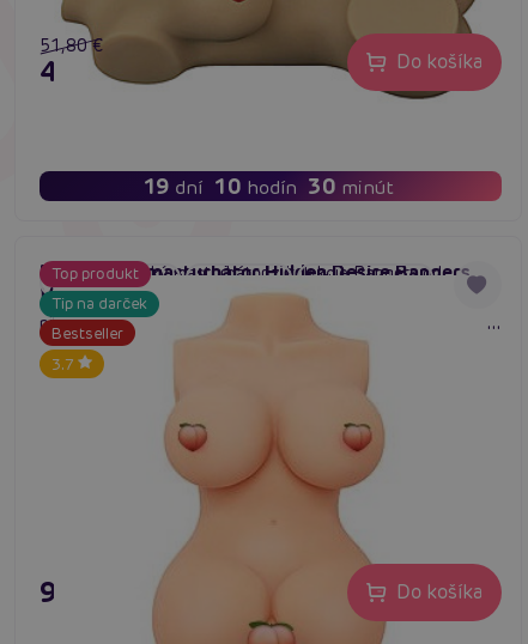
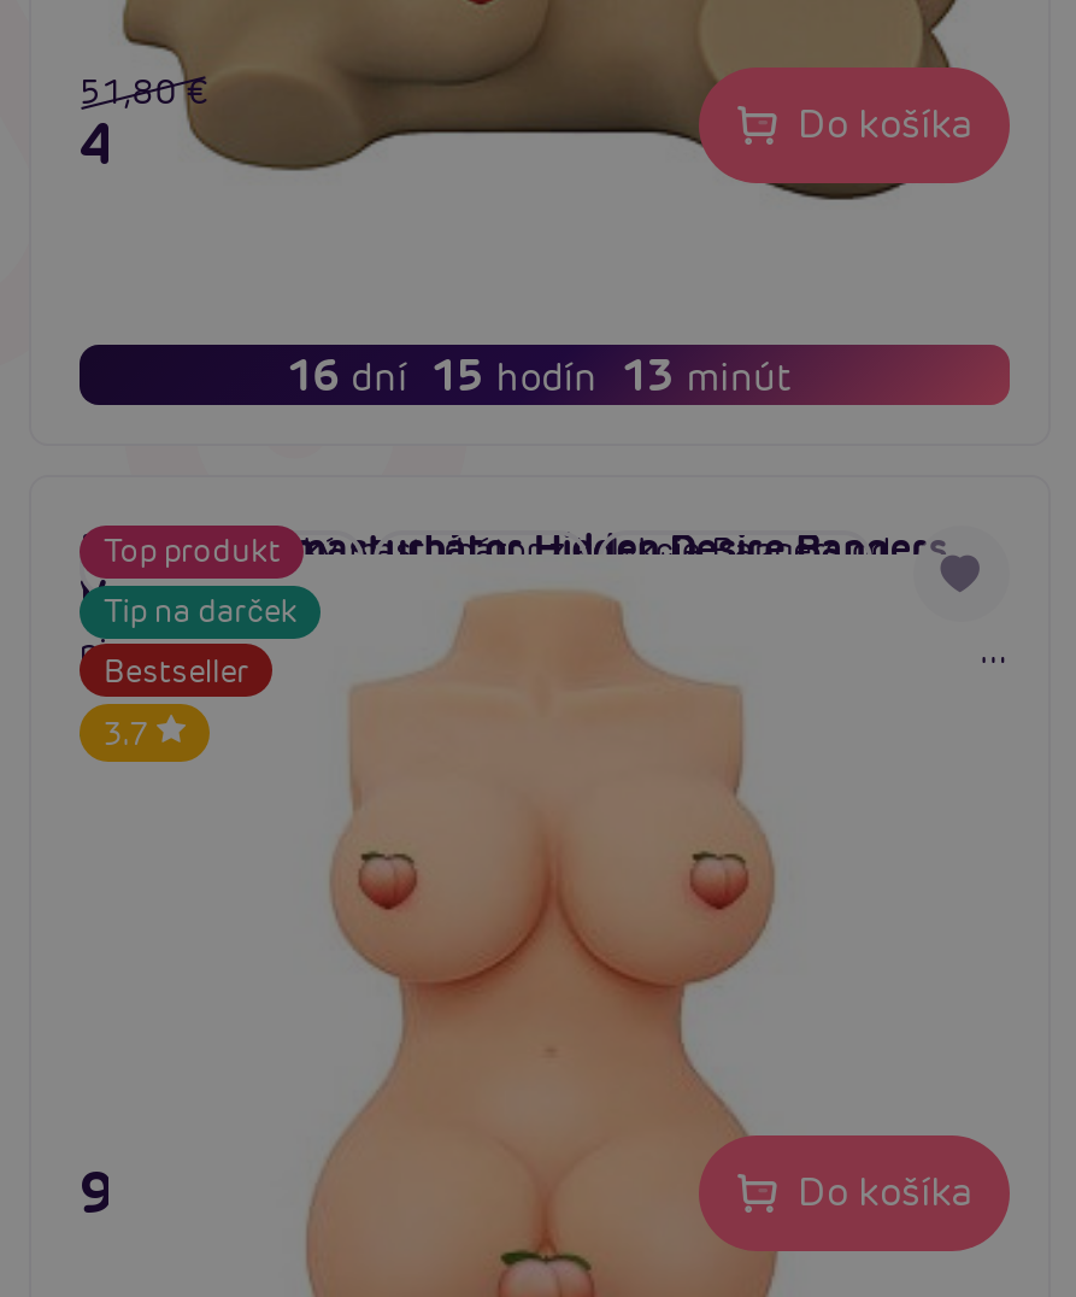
- 19 dní 10 hodín 30 minút
+ 16 dní 15 hodín 13 minút
